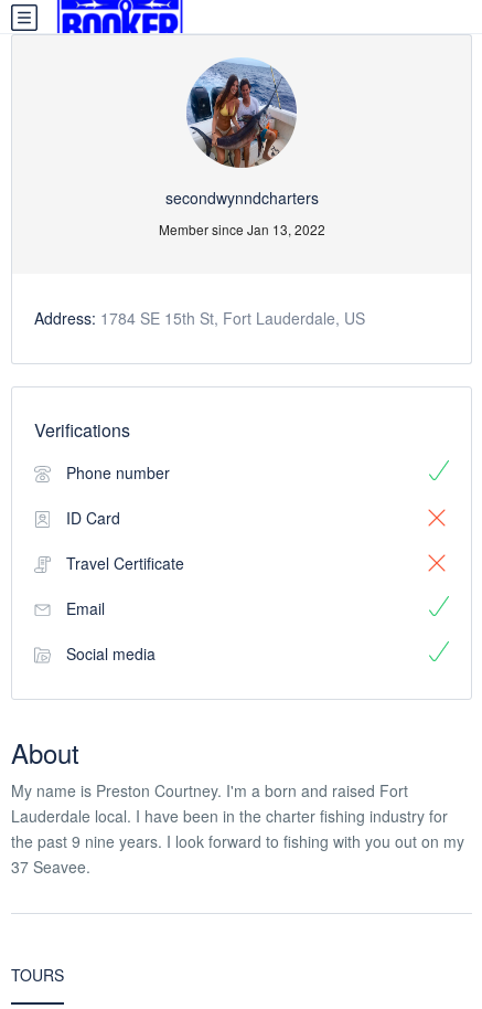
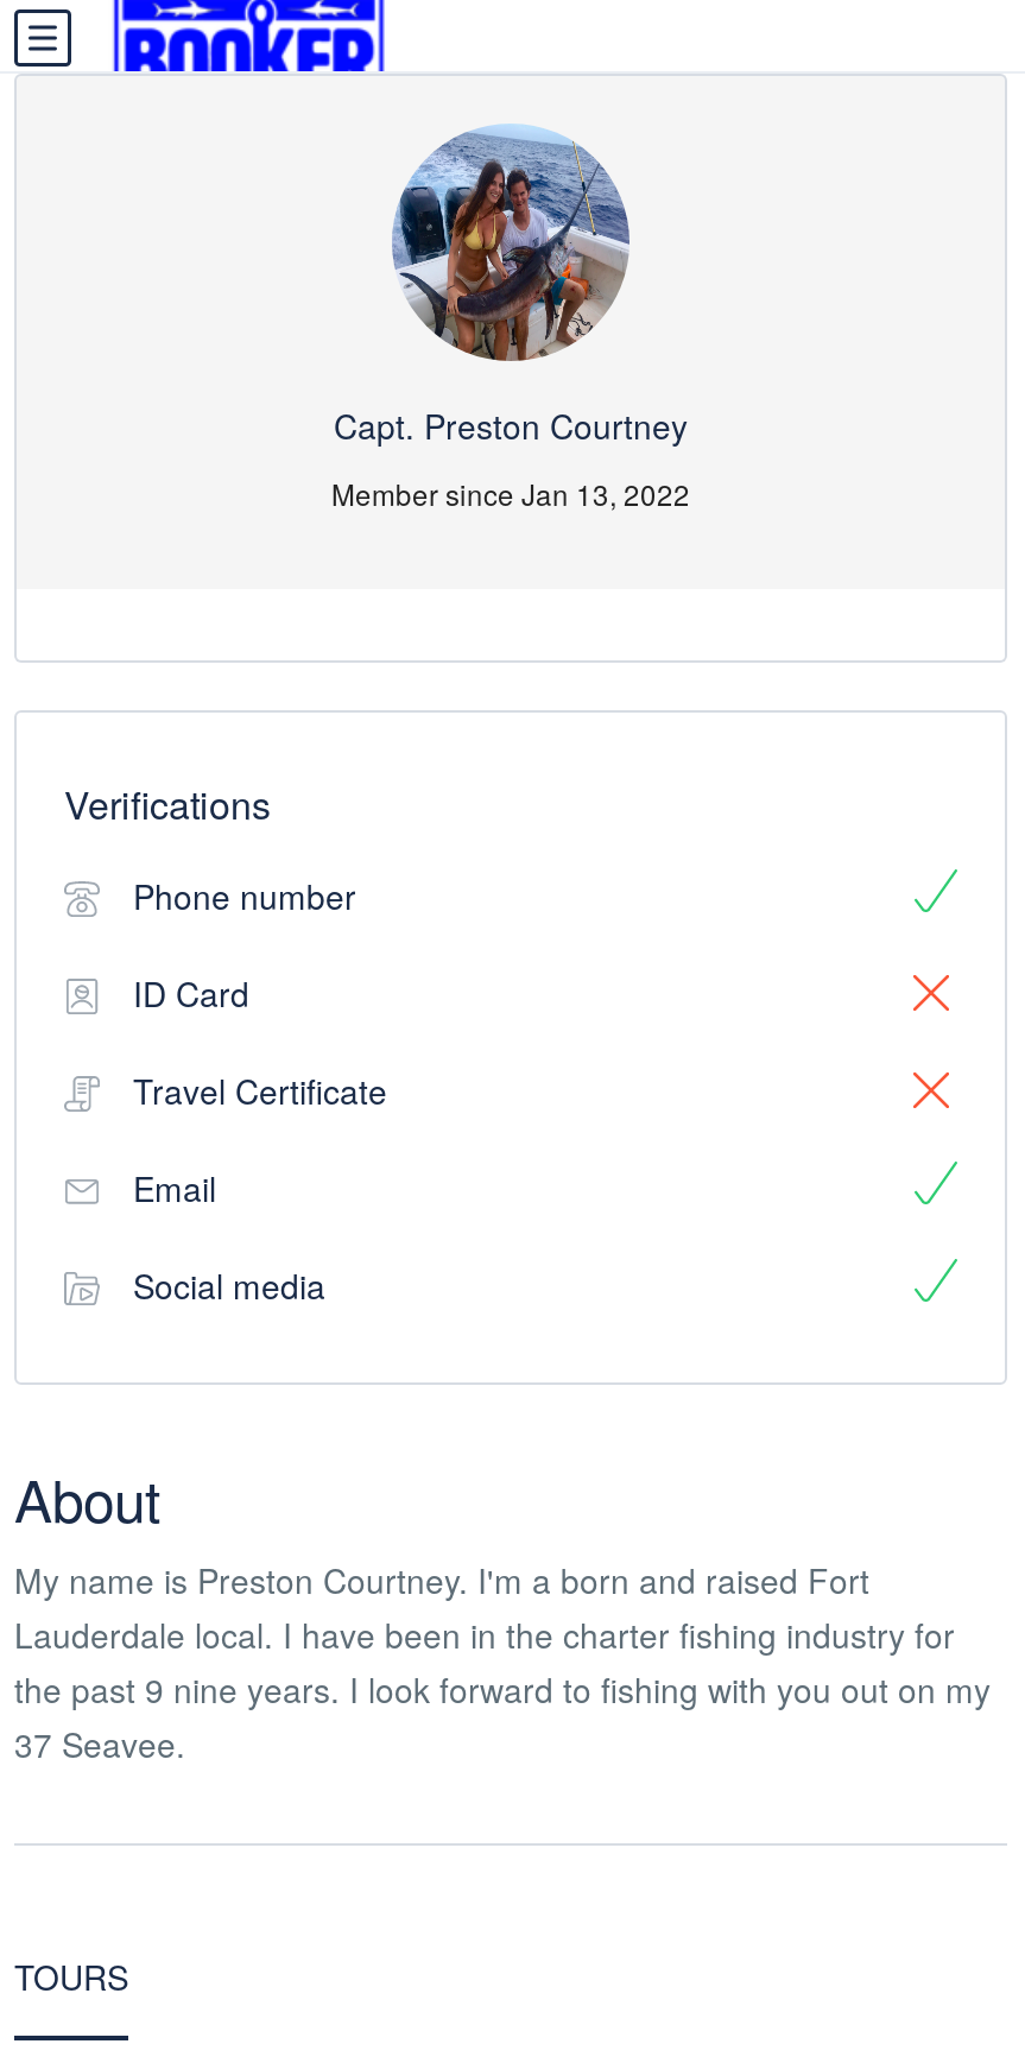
- secondwynndcharters
+ Capt. Preston Courtney

- Address: 1784 SE 15th St, Fort Lauderdale, US
